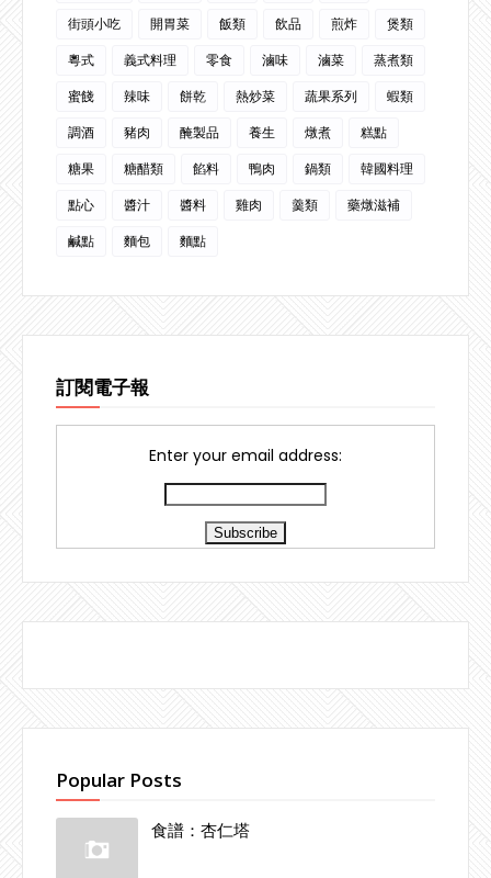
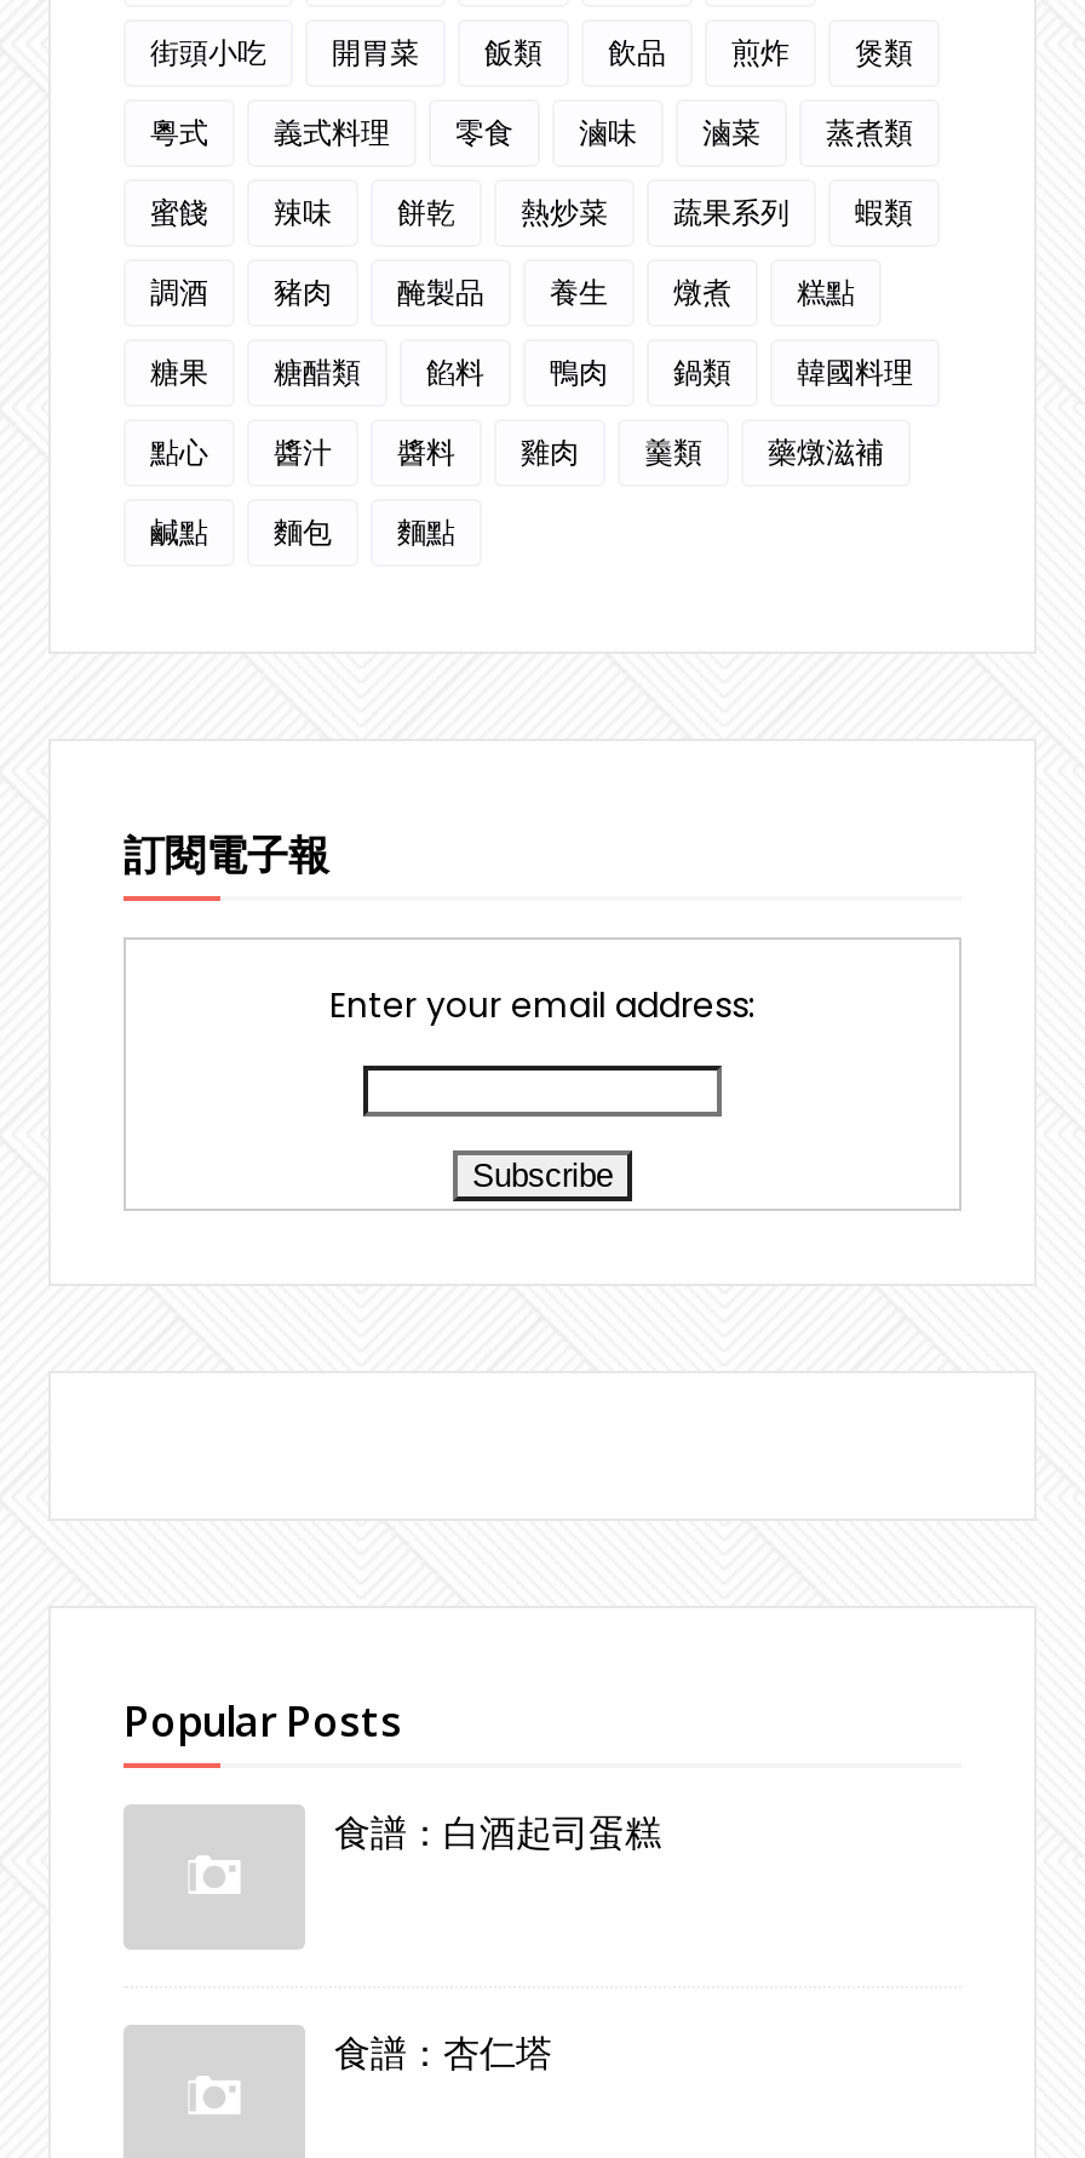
+ 食譜：白酒起司蛋糕
